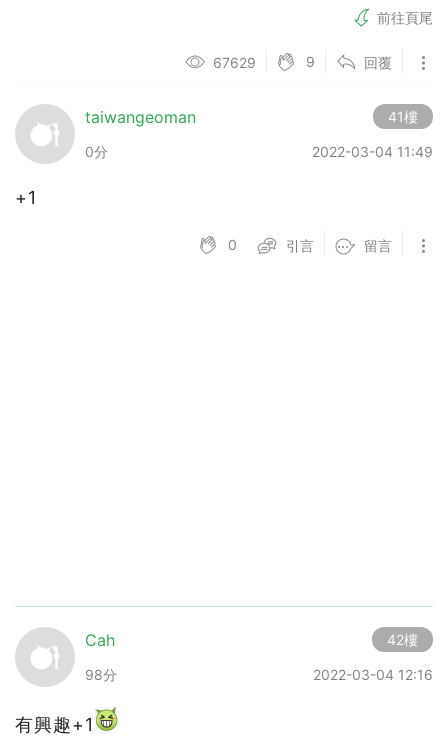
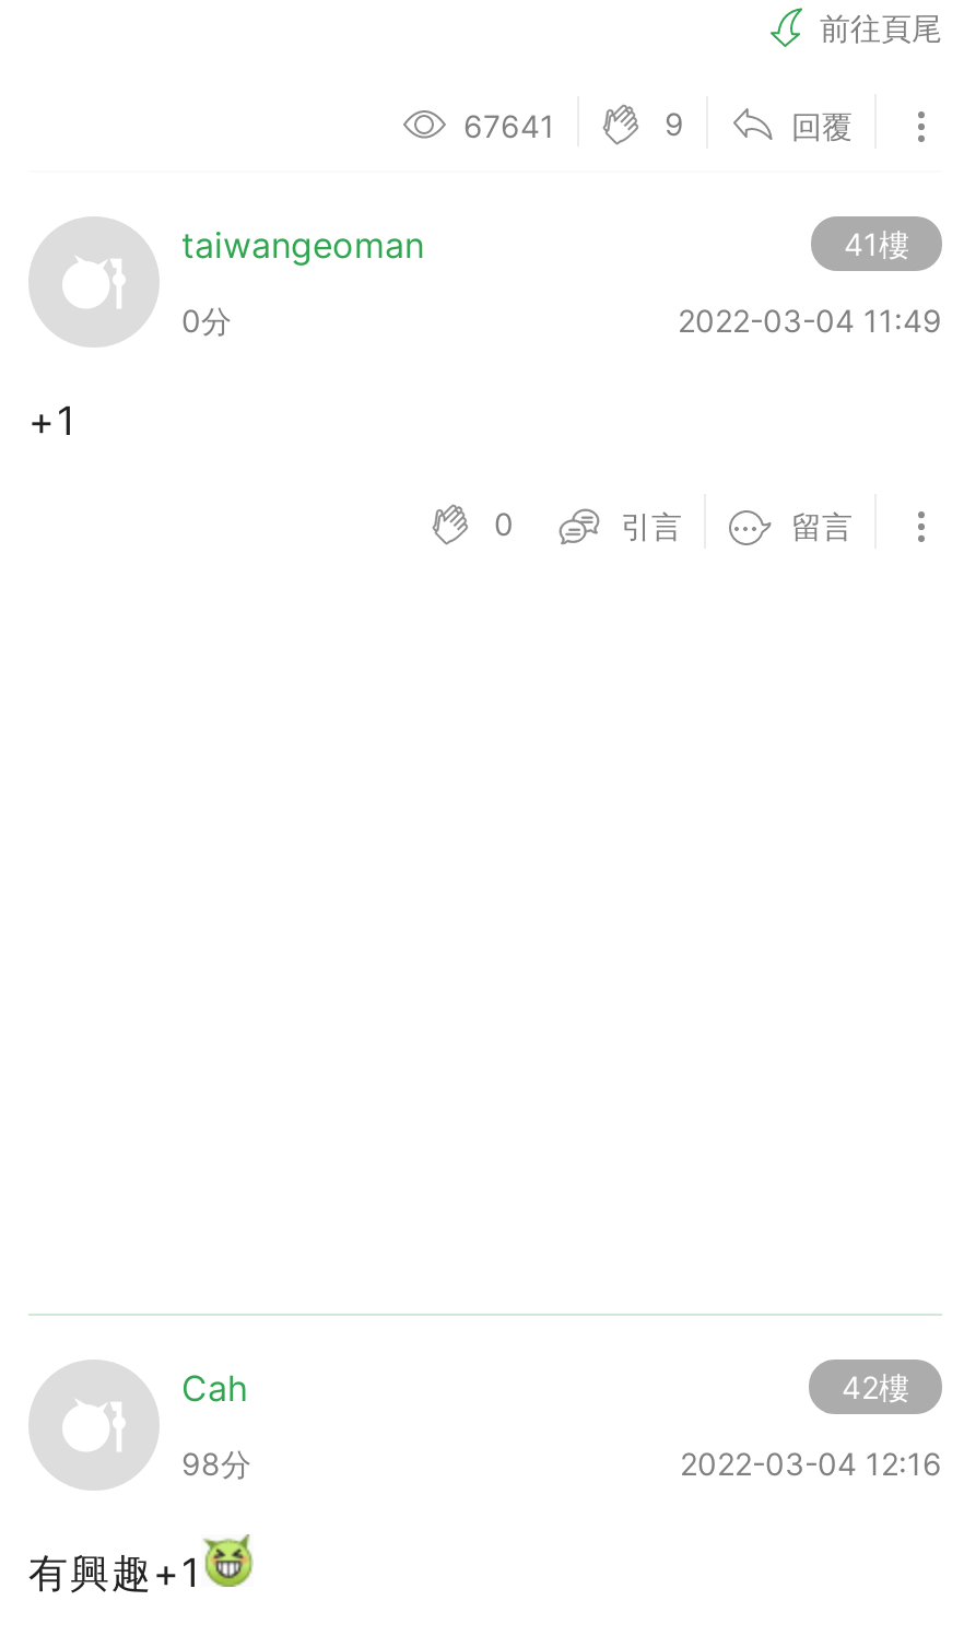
- 67629
+ 67641
